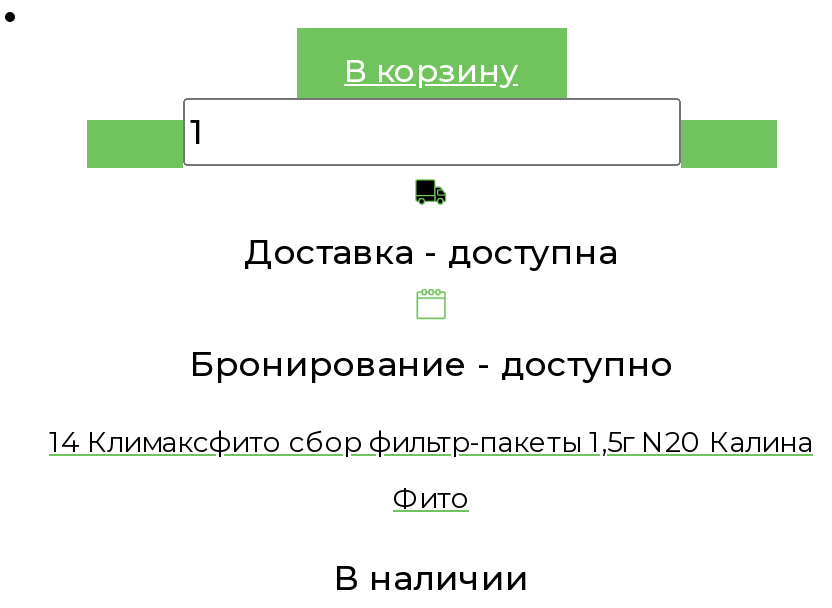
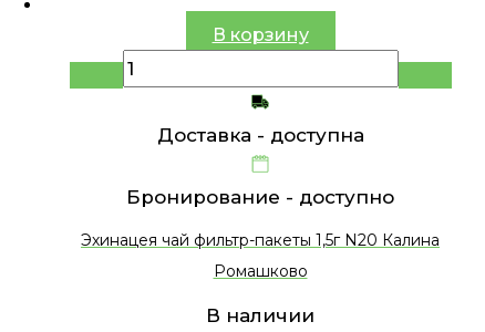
- 14 Климаксфито сбор фильтр-пакеты 1,5г N20 Калина
+ Эхинацея чай фильтр-пакеты 1,5г N20 Калина

- Фито
+ Ромашково
